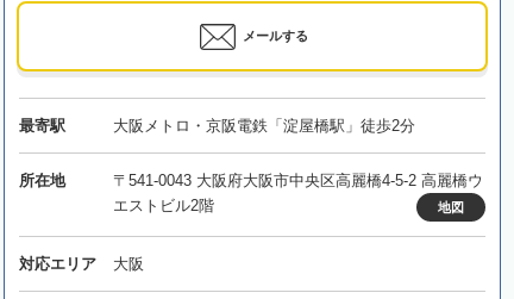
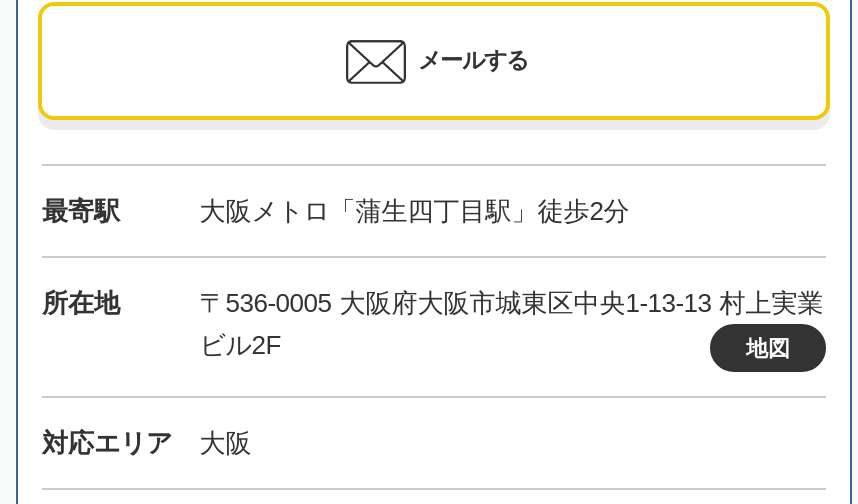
- 大阪メトロ・京阪電鉄「淀屋橋駅」徒歩2分
+ 大阪メトロ「蒲生四丁目駅」徒歩2分

- 〒541-0043 大阪府大阪市中央区高麗橋4-5-2 高麗橋ウ
- エストビル2階
+ 〒536-0005 大阪府大阪市城東区中央1-13-13 村上実業
+ ビル2F
